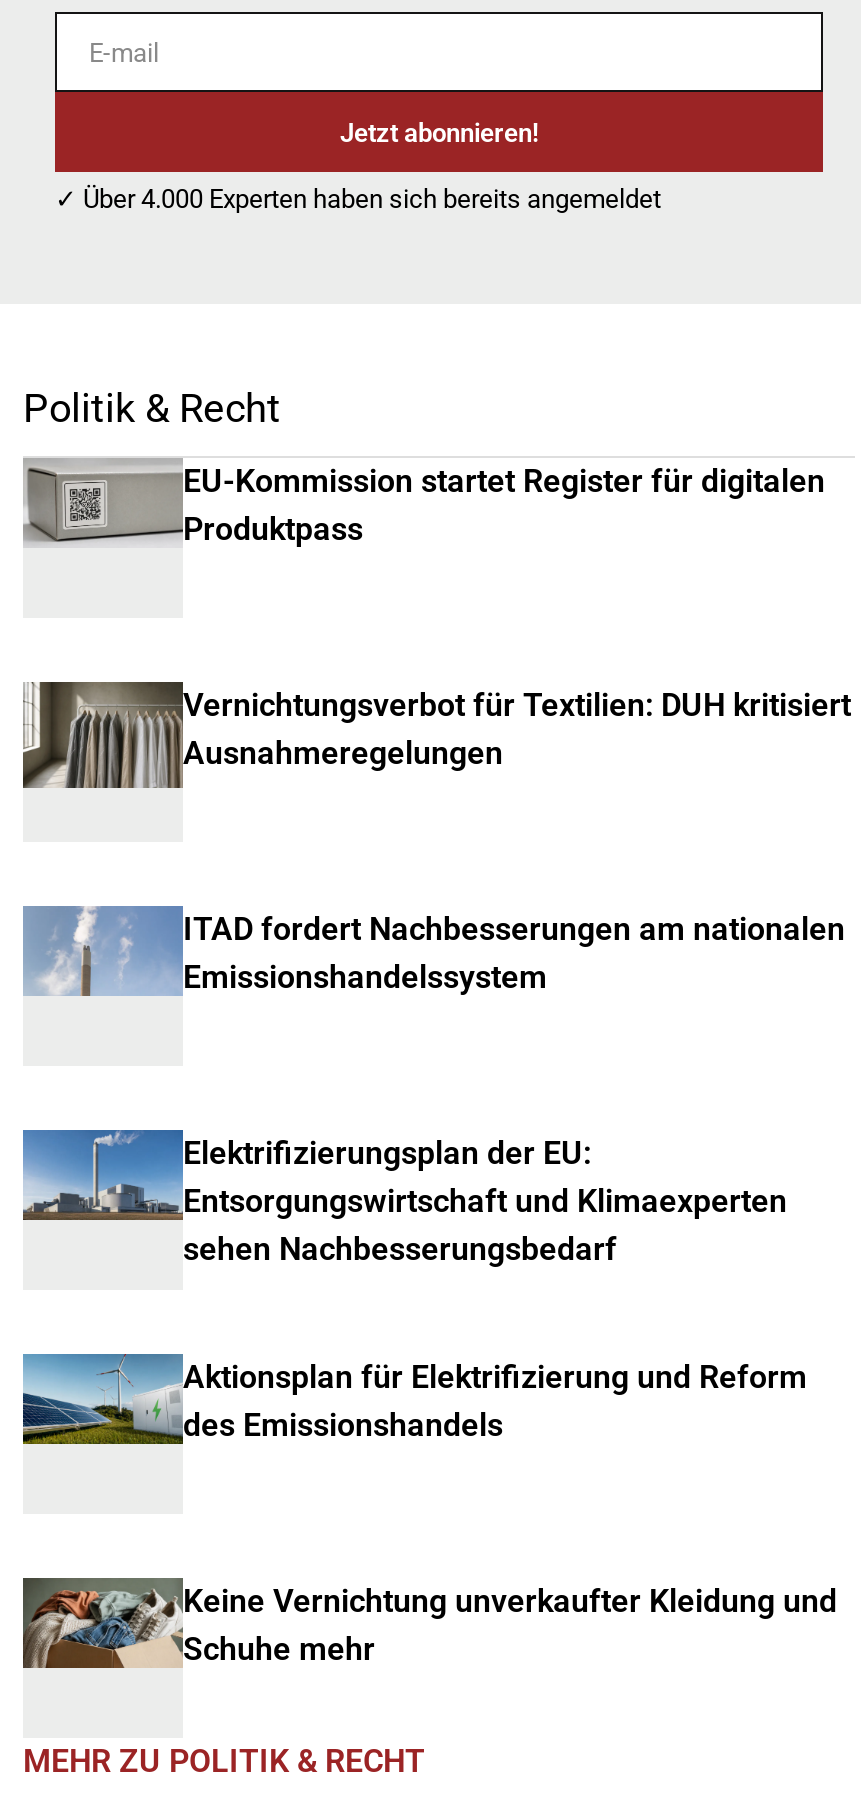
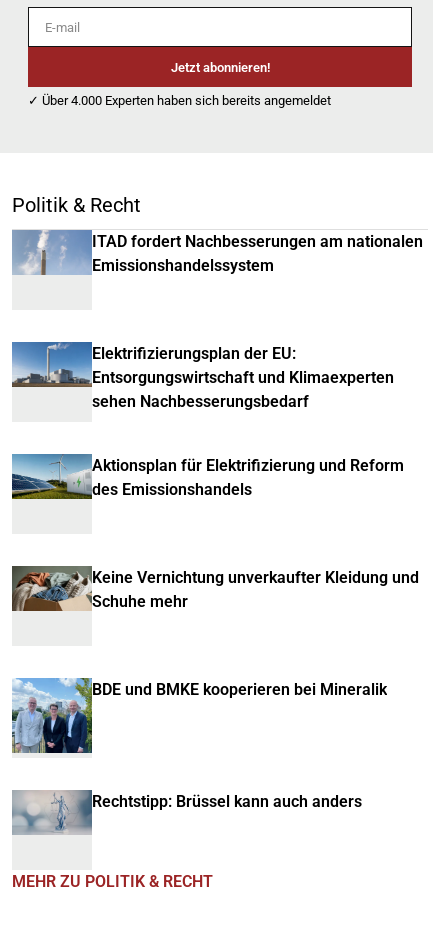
- [image]
- EU-Kommission startet Register für digitalen
- Produktpass

- [image]
- Vernichtungsverbot für Textilien: DUH kritisiert
- Ausnahmeregelungen

moved up: [image] | ITAD fordert Nachbesserungen am nationalen | Emissionshandelssystem | ... | Keine Vernichtung unverkaufter Kleidung und | Schuhe mehr

+ [image]
+ BDE und BMKE kooperieren bei Mineralik

+ [image]
+ Rechtstipp: Brüssel kann auch anders
